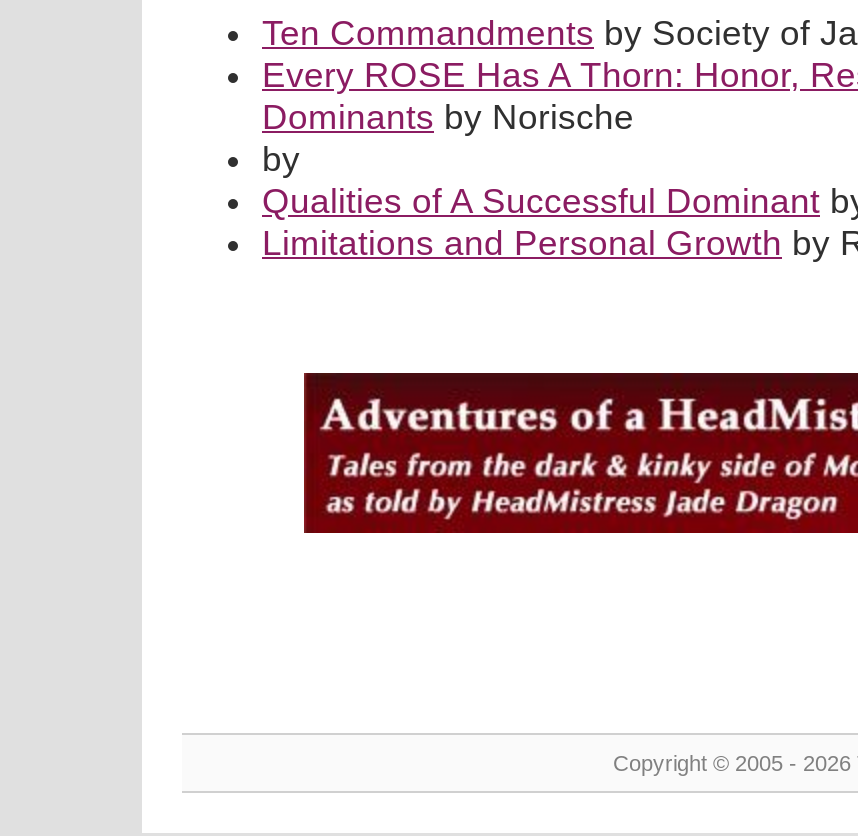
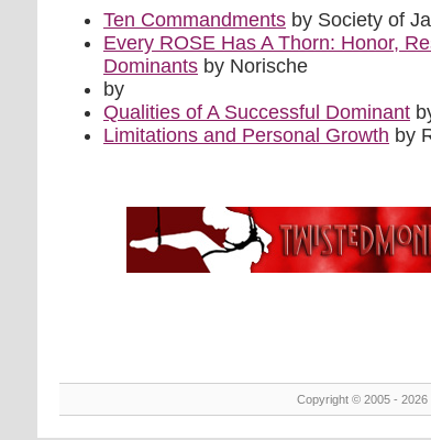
- [image]
+ [image]
